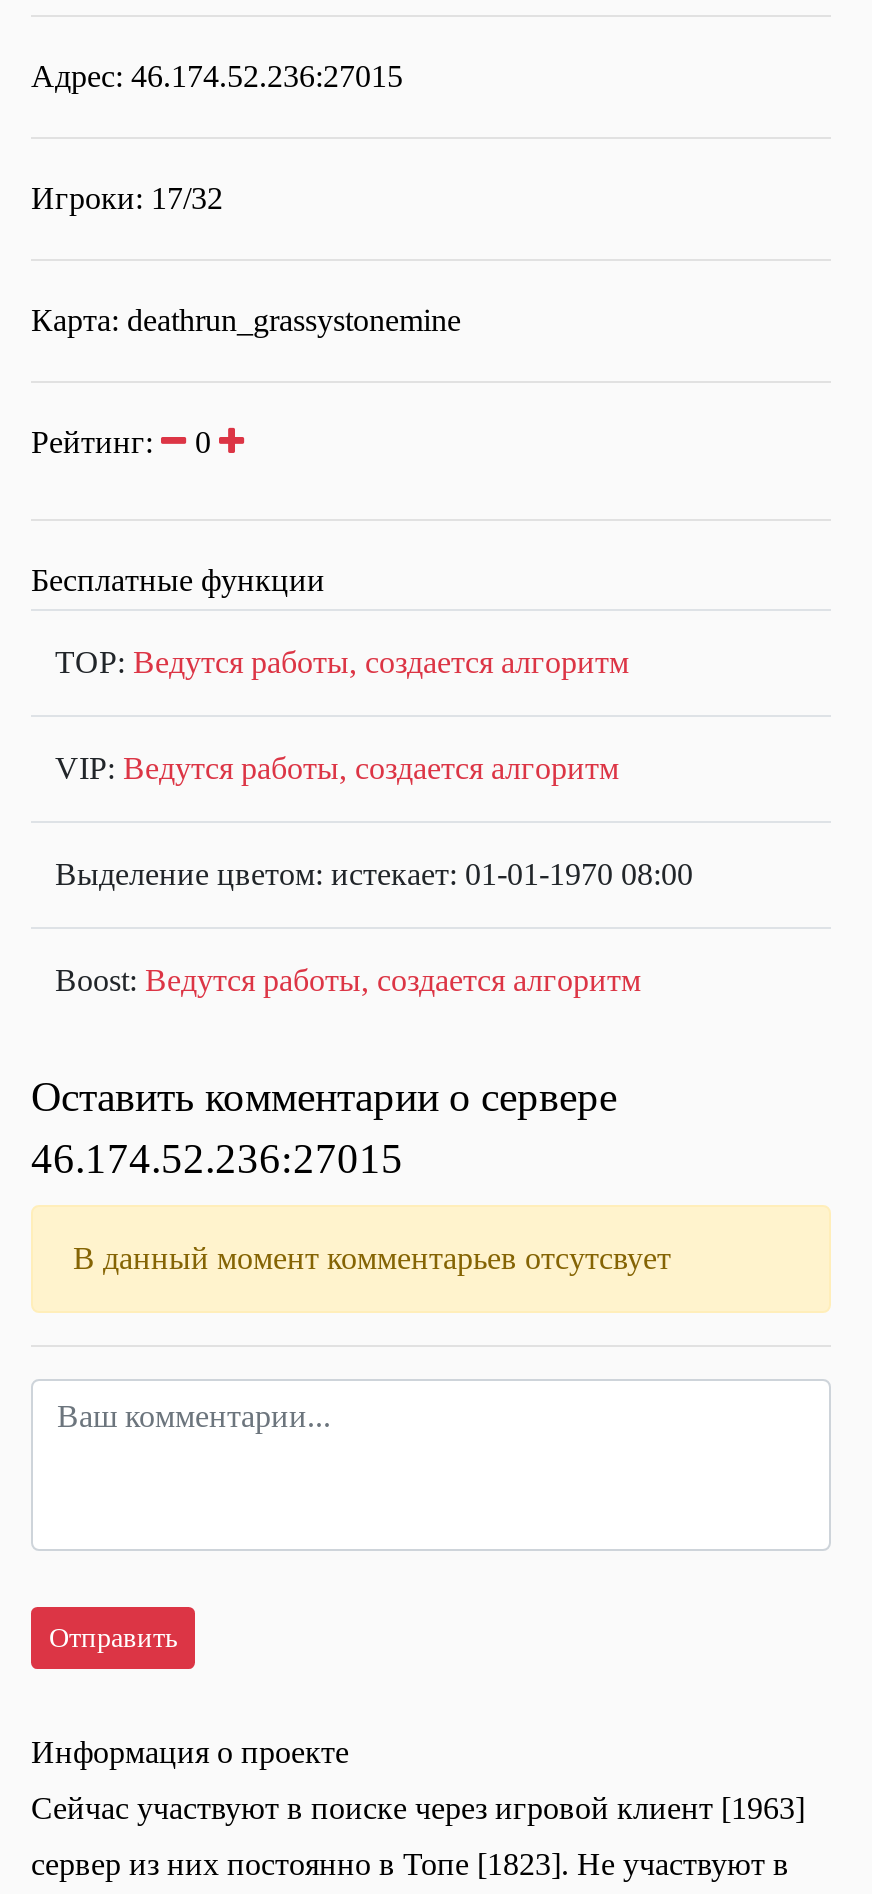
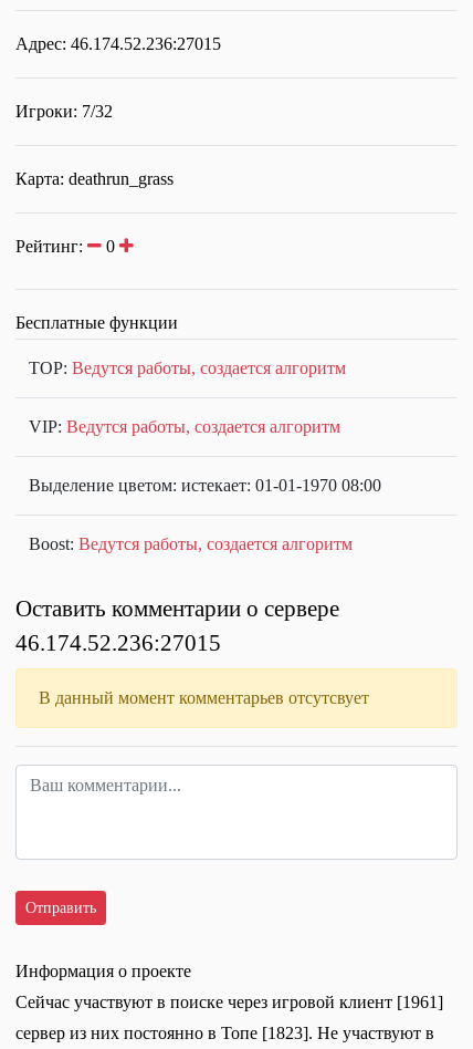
- Игроки: 17/32
+ Игроки: 7/32

- Карта: deathrun_grassystonemine
+ Карта: deathrun_grass

- Сейчас участвуют в поиске через игровой клиент [1963]
+ Сейчас участвуют в поиске через игровой клиент [1961]
